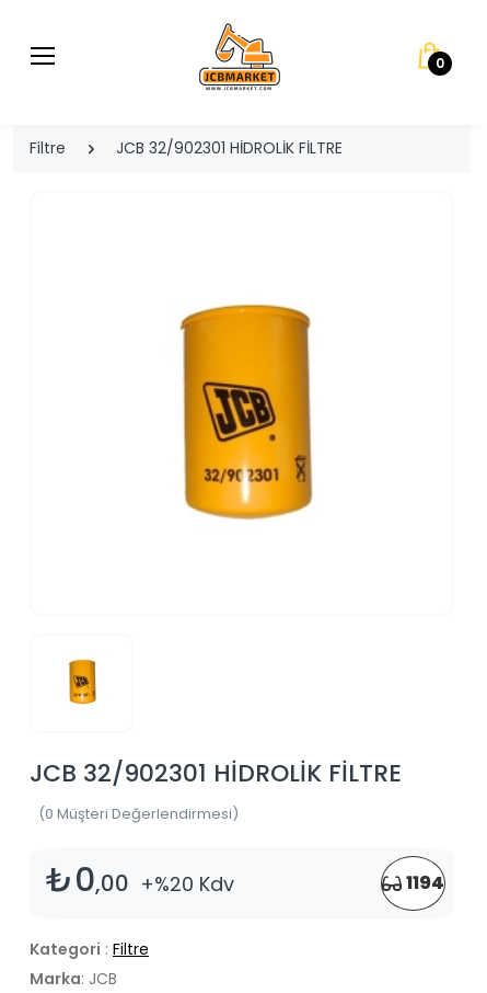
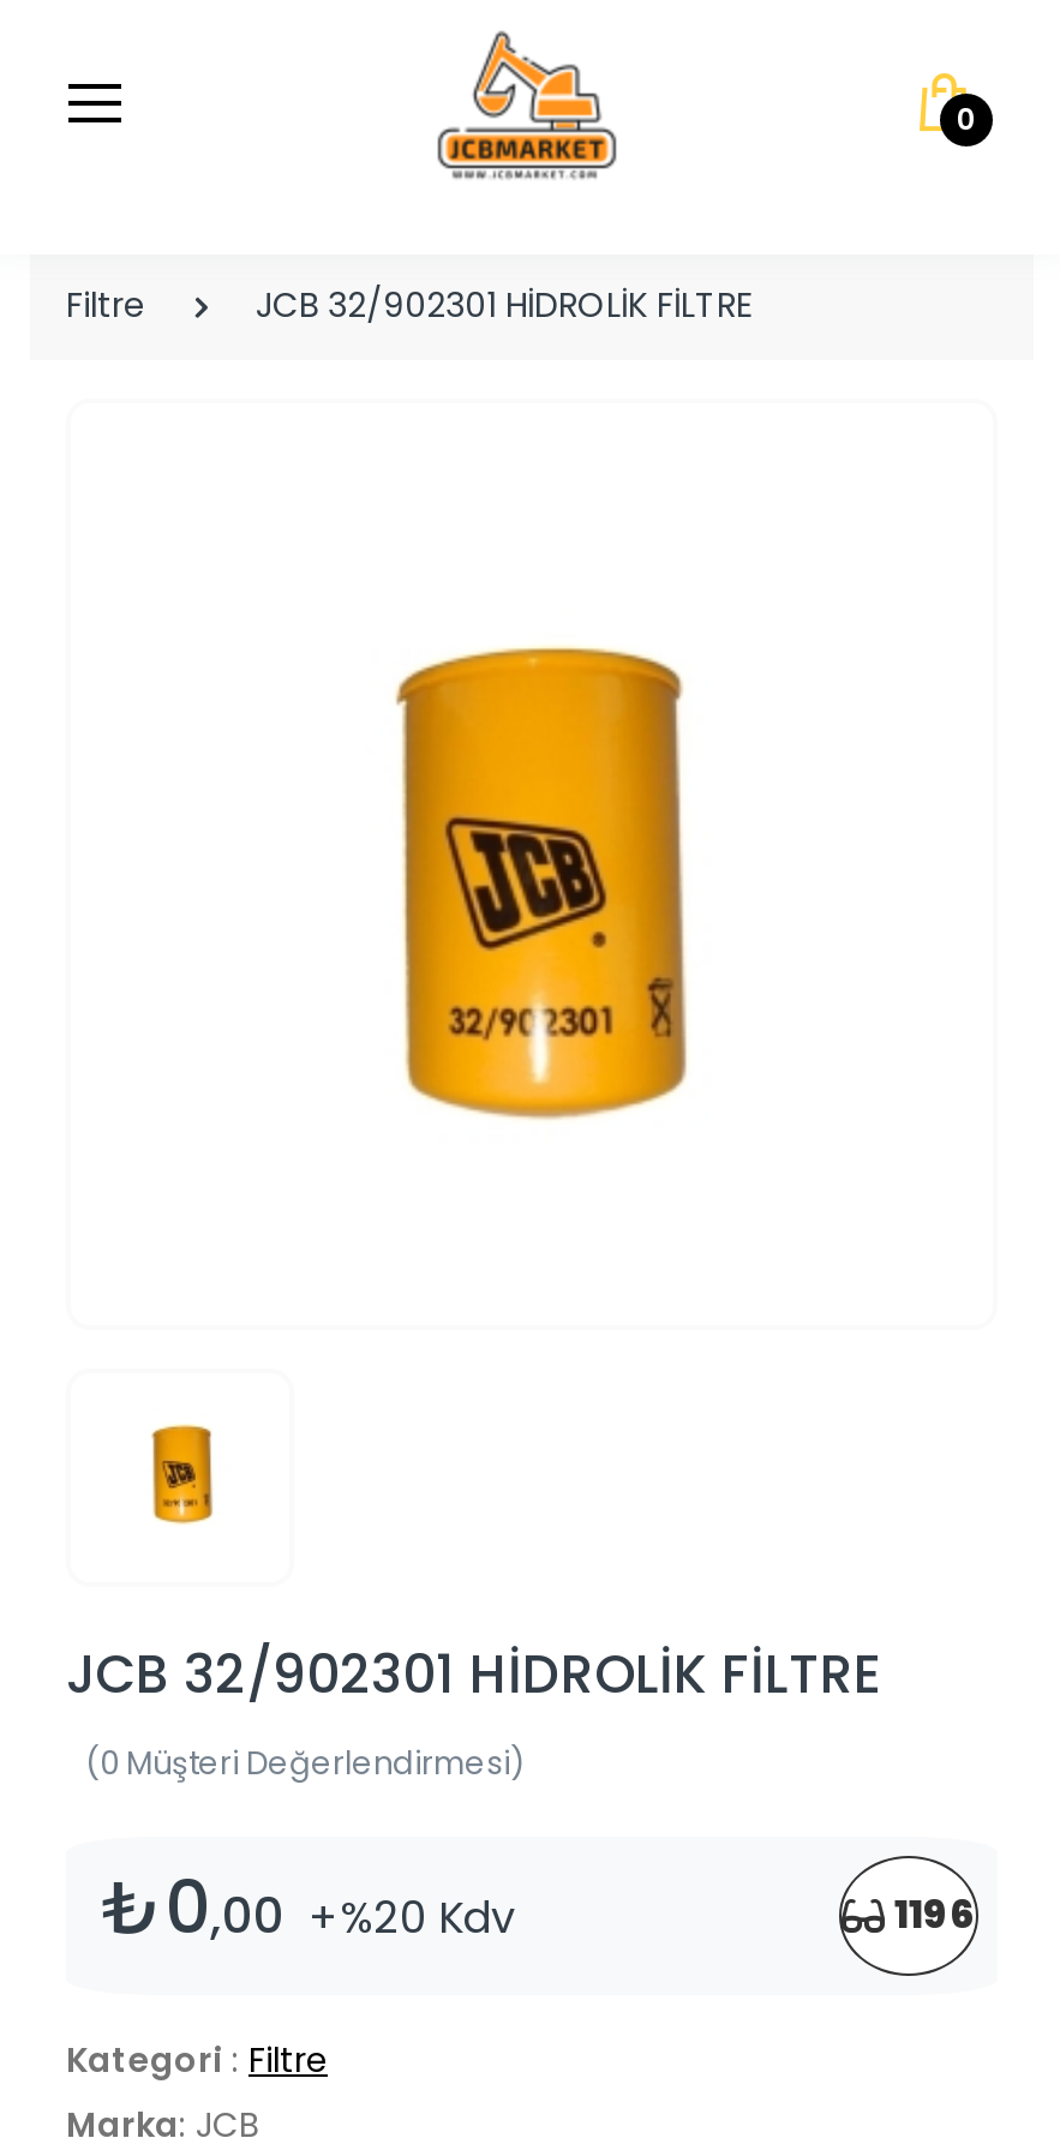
- 1194
+ 1196
